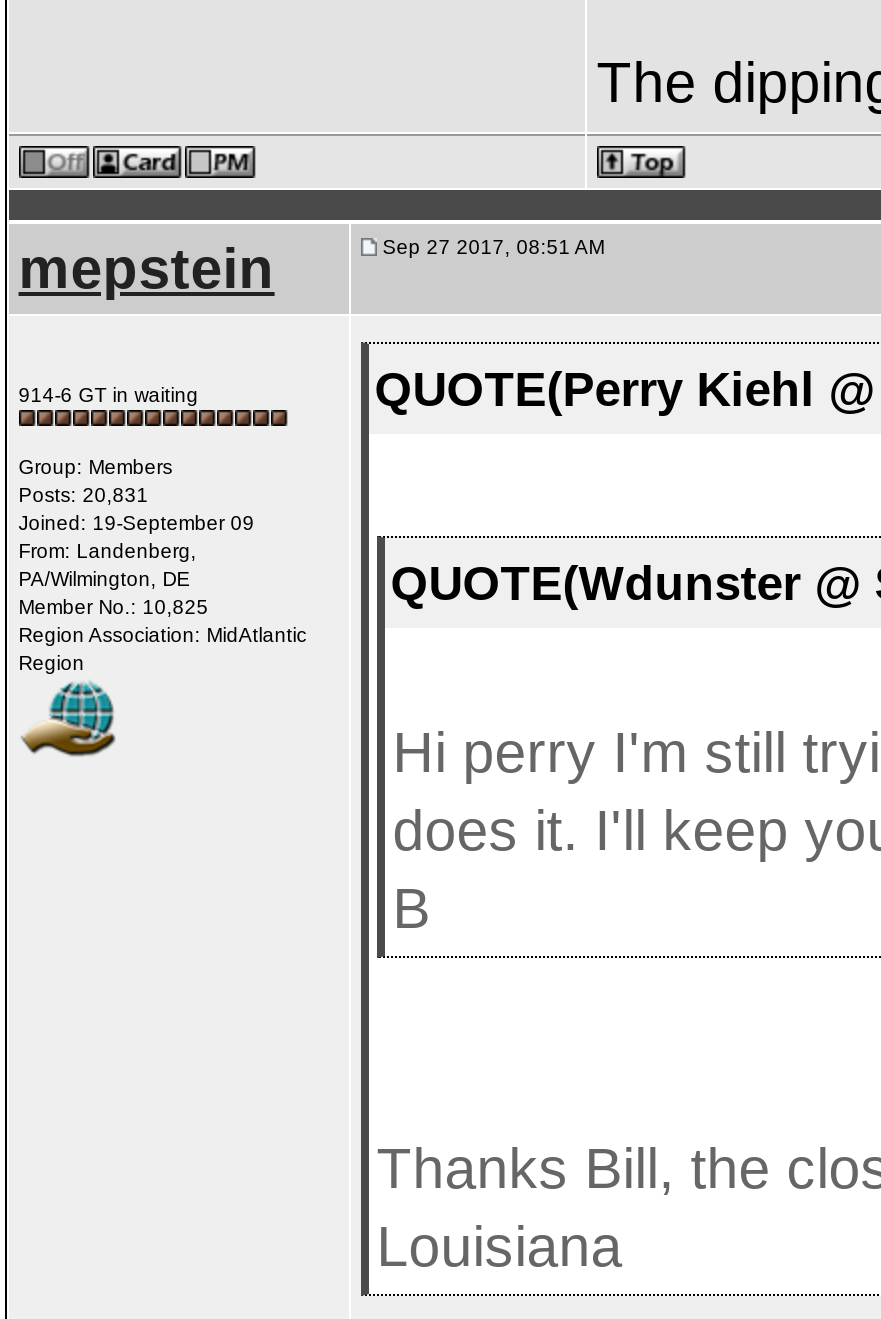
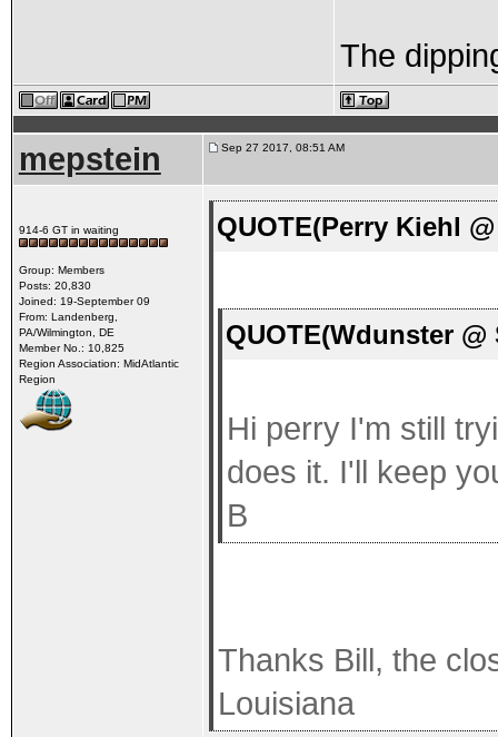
- Posts: 20,831
+ Posts: 20,830
